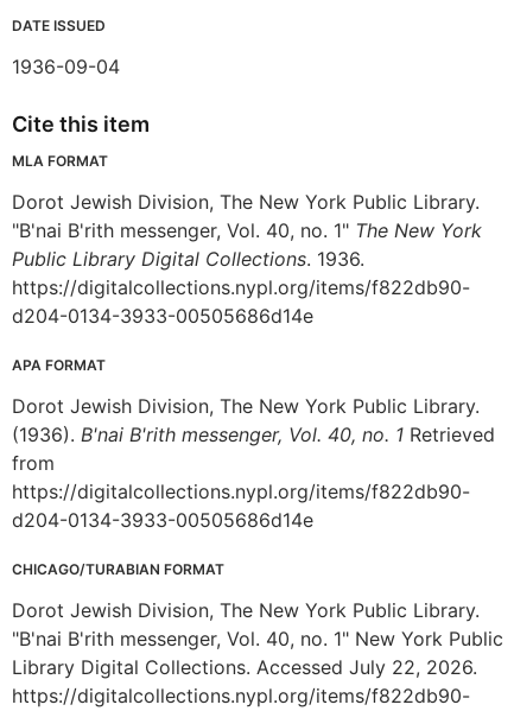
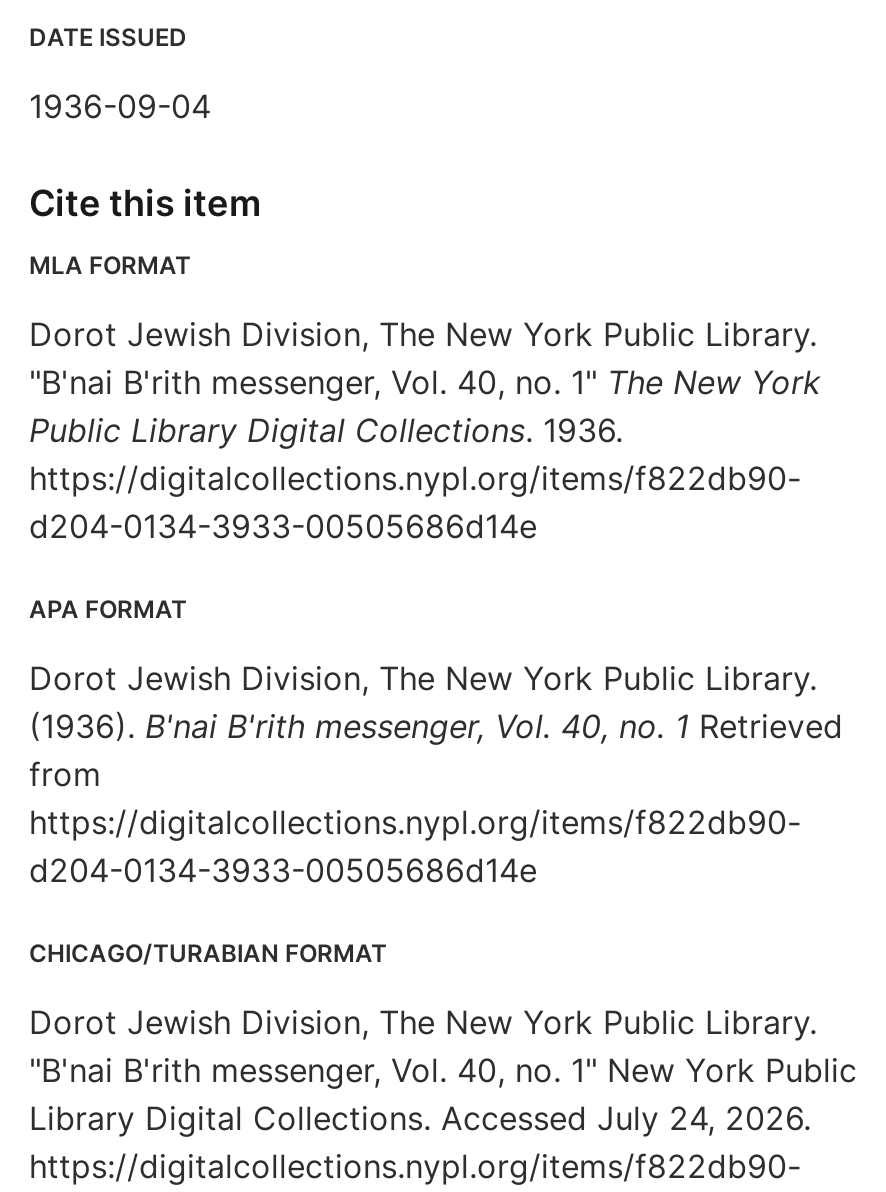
- Library Digital Collections. Accessed July 22, 2026.
+ Library Digital Collections. Accessed July 24, 2026.
